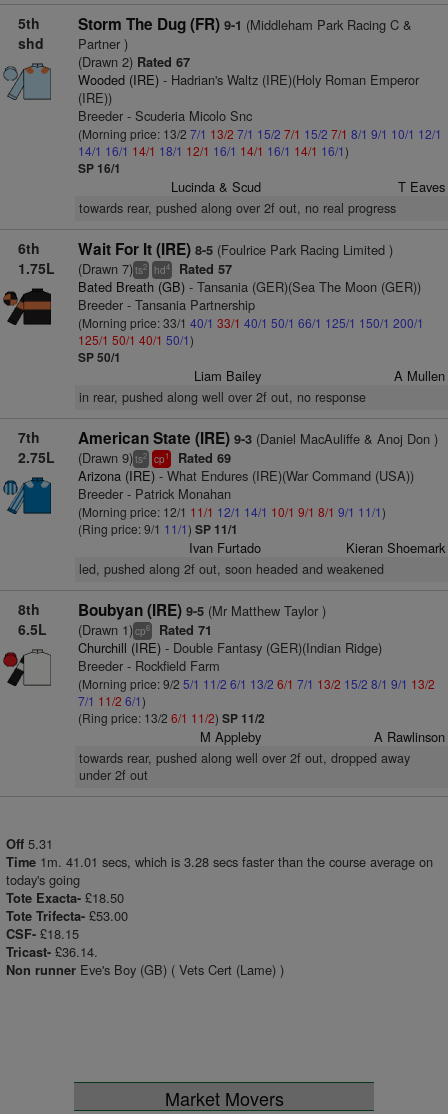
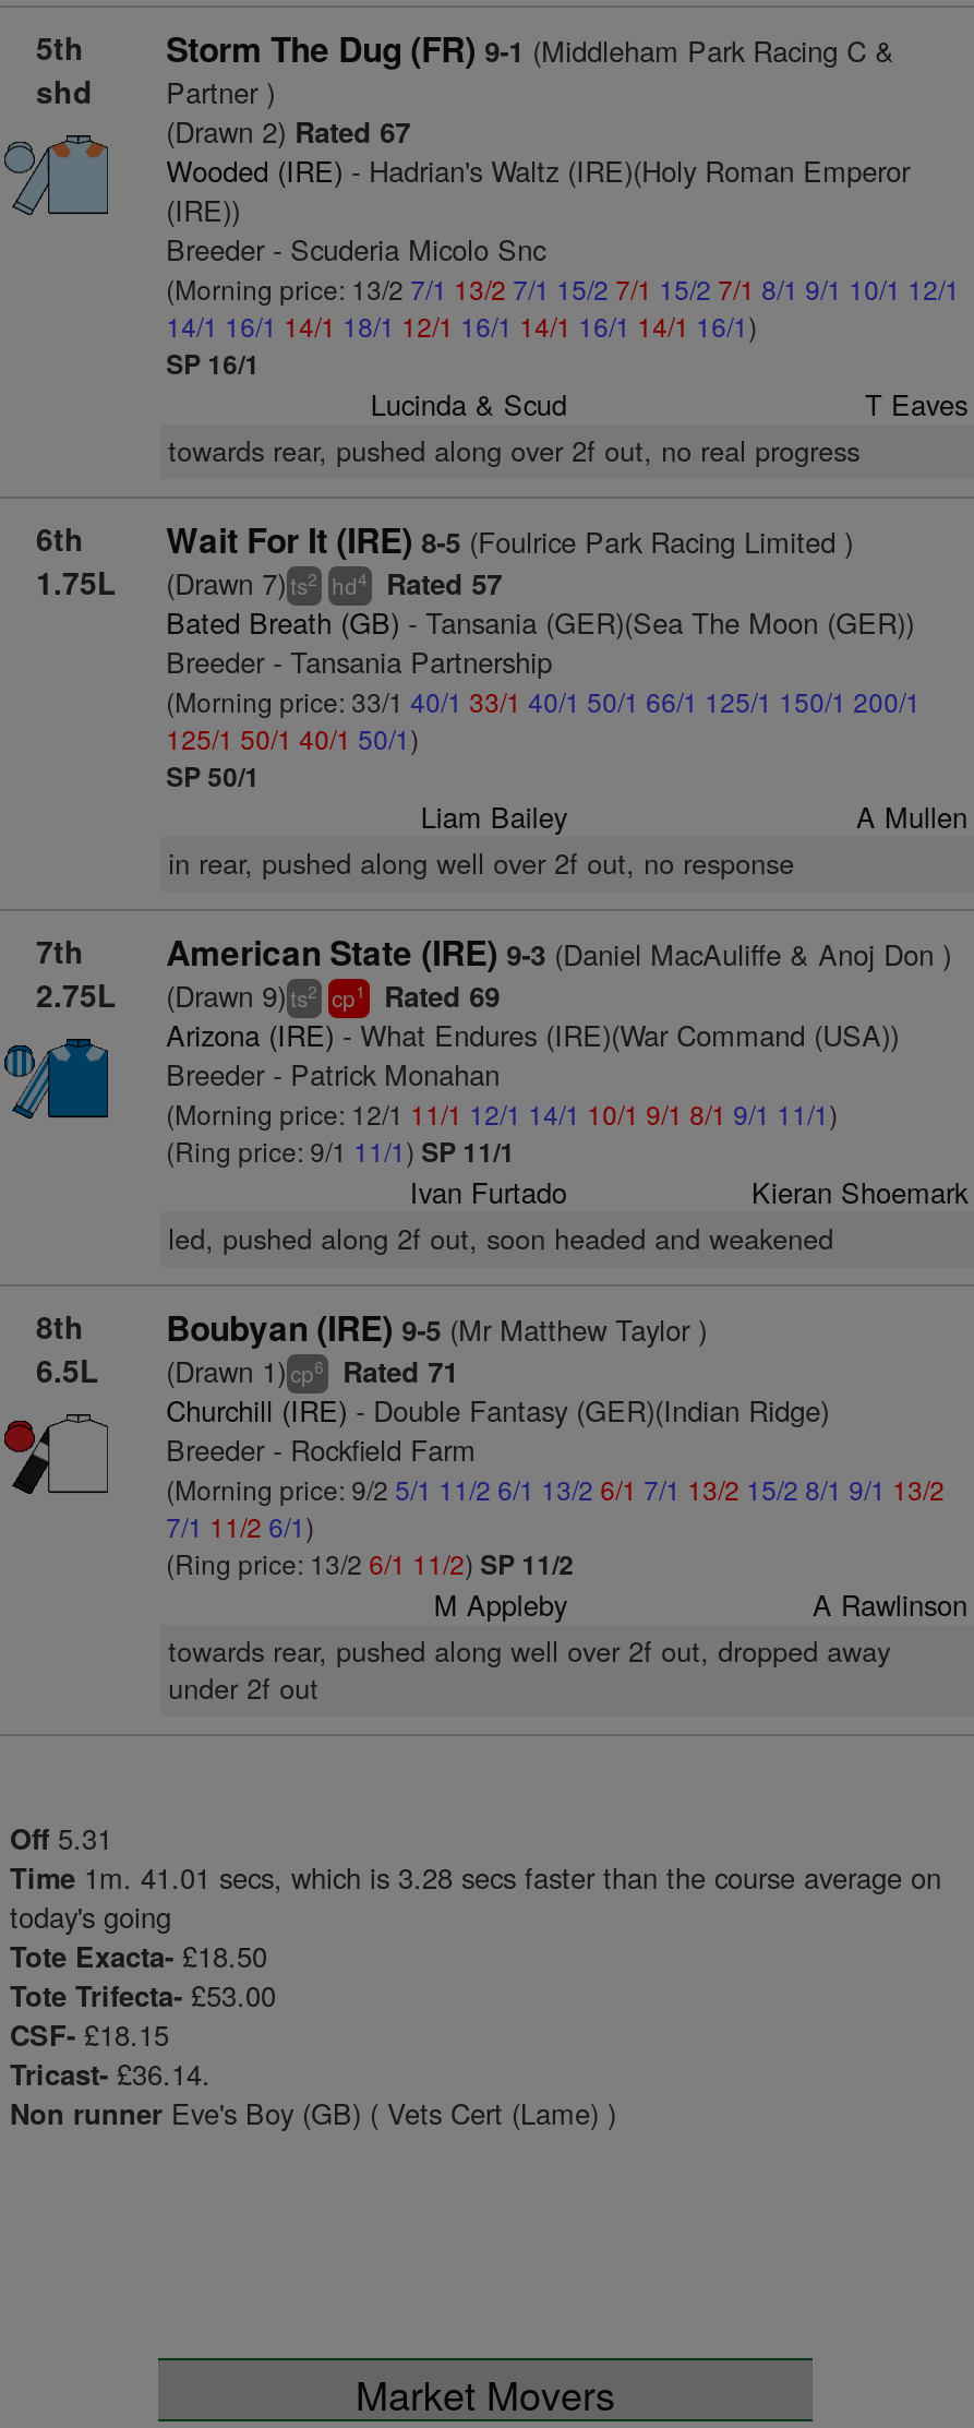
- [image]
